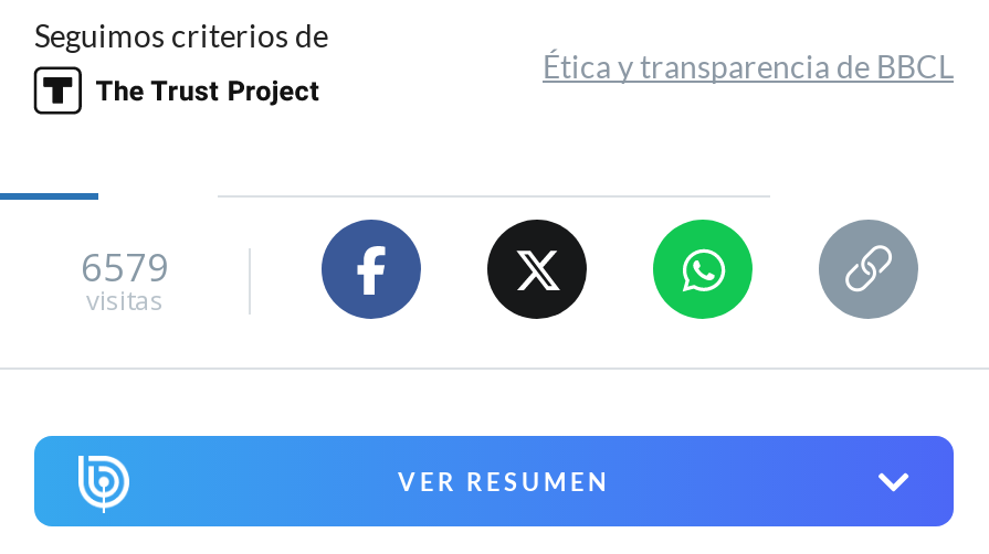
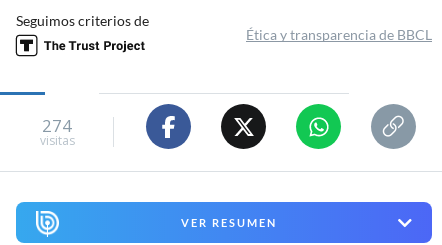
- 6579
+ 274
